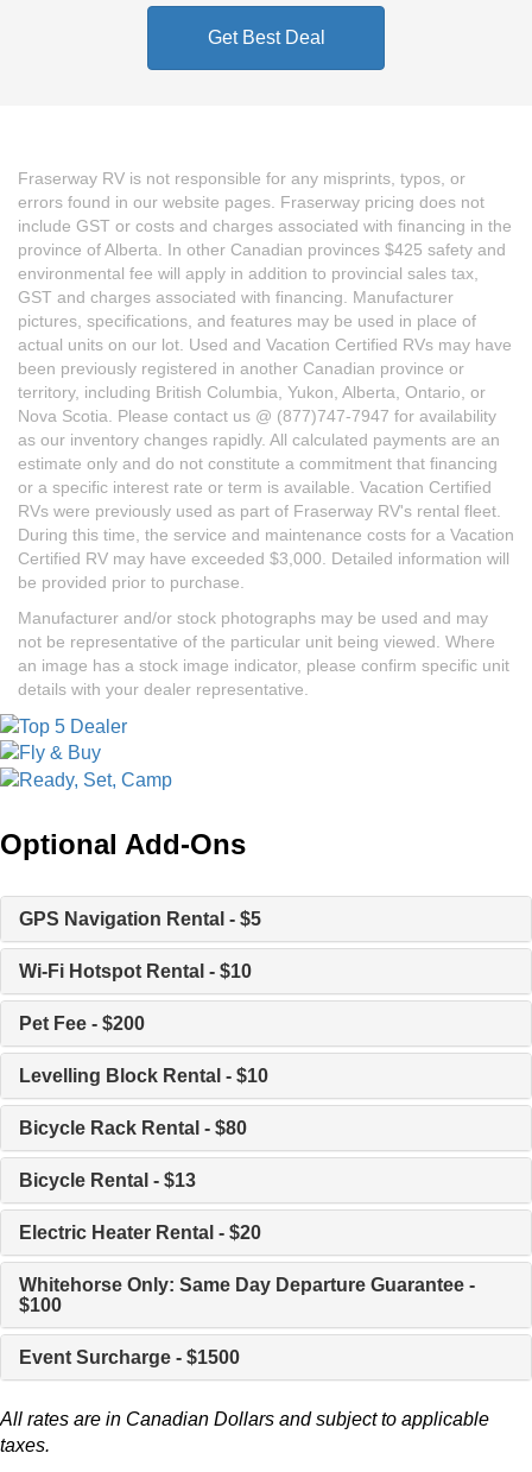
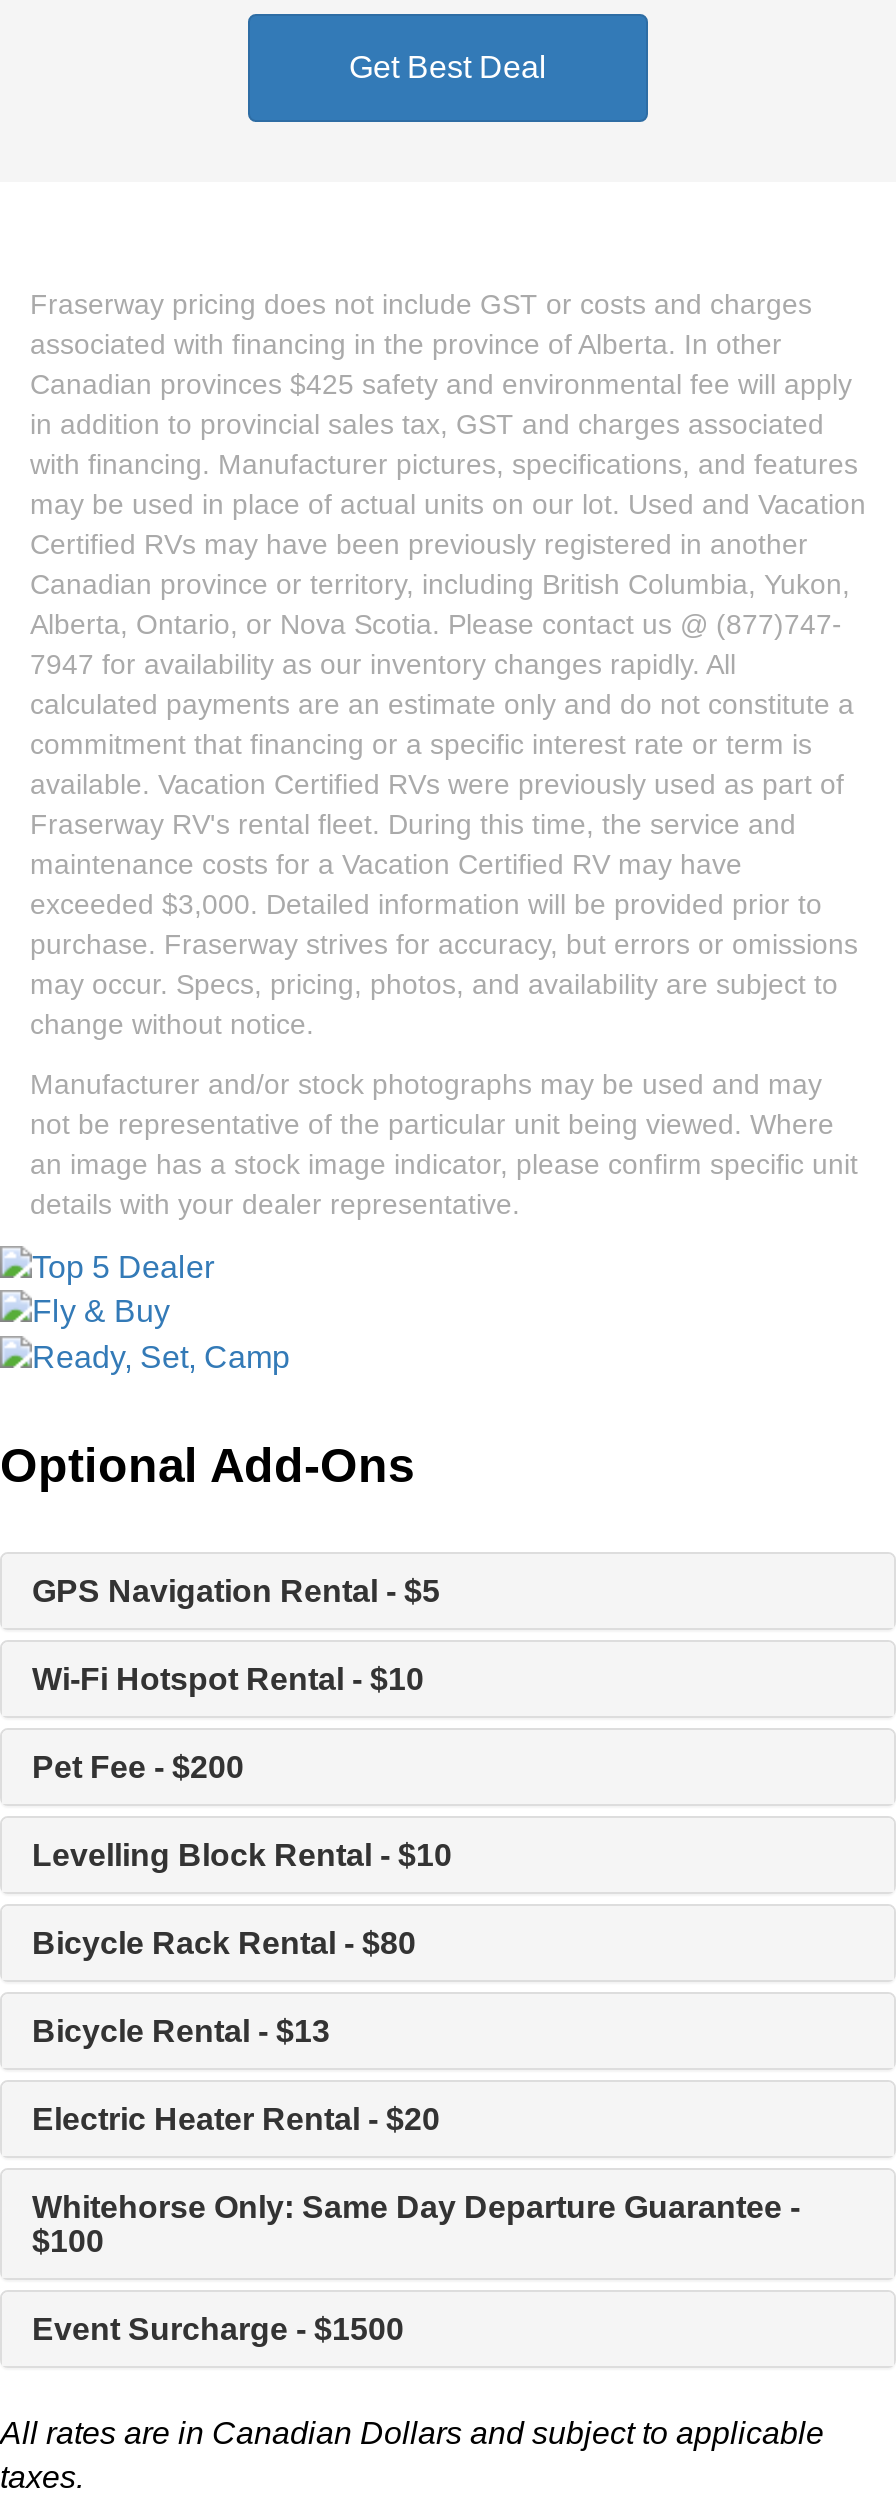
- Fraserway RV is not responsible for any misprints, typos, or
- errors found in our website pages. Fraserway pricing does not
- include GST or costs and charges associated with financing in the
- province of Alberta. In other Canadian provinces $425 safety and
- environmental fee will apply in addition to provincial sales tax,
- GST and charges associated with financing. Manufacturer
- pictures, specifications, and features may be used in place of
- actual units on our lot. Used and Vacation Certified RVs may have
- been previously registered in another Canadian province or
- territory, including British Columbia, Yukon, Alberta, Ontario, or
- Nova Scotia. Please contact us @ (877)747-7947 for availability
- as our inventory changes rapidly. All calculated payments are an
- estimate only and do not constitute a commitment that financing
- or a specific interest rate or term is available. Vacation Certified
- RVs were previously used as part of Fraserway RV's rental fleet.
- During this time, the service and maintenance costs for a Vacation
- Certified RV may have exceeded $3,000. Detailed information will
- be provided prior to purchase.
+ Fraserway pricing does not include GST or costs and charges
+ associated with financing in the province of Alberta. In other
+ Canadian provinces $425 safety and environmental fee will apply
+ in addition to provincial sales tax, GST and charges associated
+ with financing. Manufacturer pictures, specifications, and features
+ may be used in place of actual units on our lot. Used and Vacation
+ Certified RVs may have been previously registered in another
+ Canadian province or territory, including British Columbia, Yukon,
+ Alberta, Ontario, or Nova Scotia. Please contact us @ (877)747-
+ 7947 for availability as our inventory changes rapidly. All
+ calculated payments are an estimate only and do not constitute a
+ commitment that financing or a specific interest rate or term is
+ available. Vacation Certified RVs were previously used as part of
+ Fraserway RV's rental fleet. During this time, the service and
+ maintenance costs for a Vacation Certified RV may have
+ exceeded $3,000. Detailed information will be provided prior to
+ purchase. Fraserway strives for accuracy, but errors or omissions
+ may occur. Specs, pricing, photos, and availability are subject to
+ change without notice.
